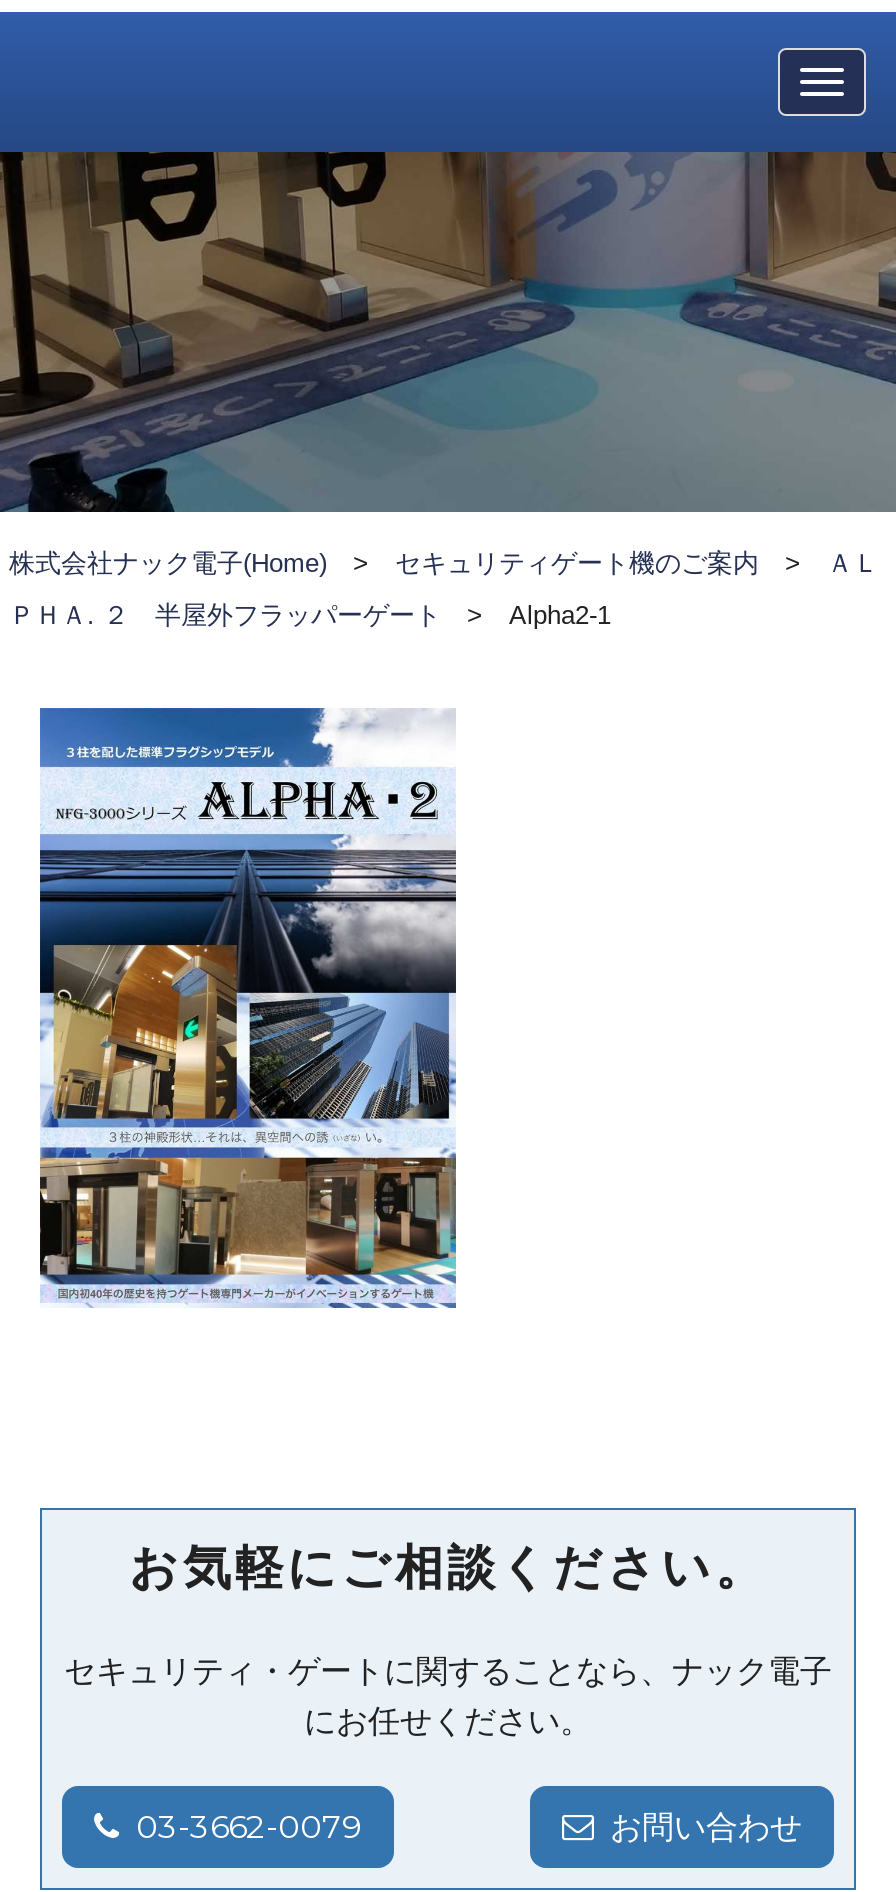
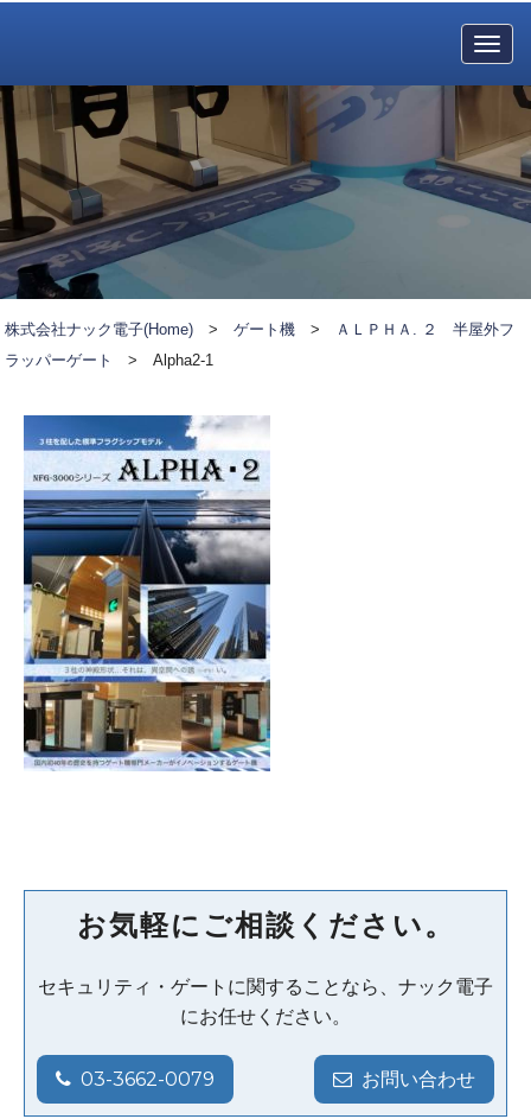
- 株式会社ナック電子(Home) >セキュリティゲート機のご案内>ＡＬ
+ 株式会社ナック電子(Home) >ゲート機>ＡＬＰＨＡ. ２ 半屋外フ

- ＰＨＡ. ２ 半屋外フラッパーゲート> Alpha2-1
+ ラッパーゲート> Alpha2-1
